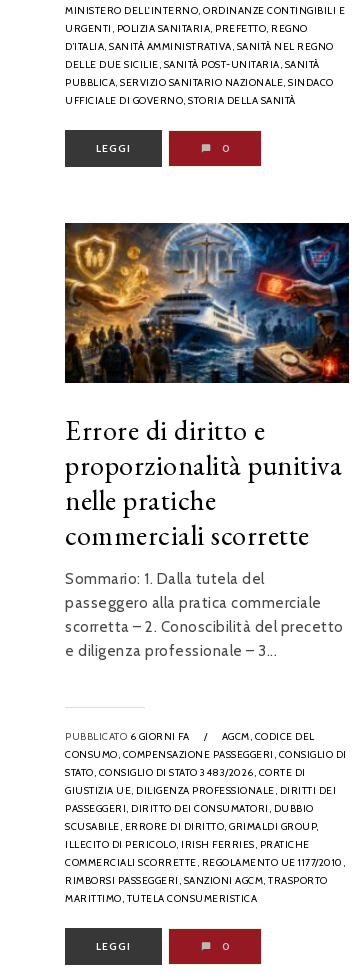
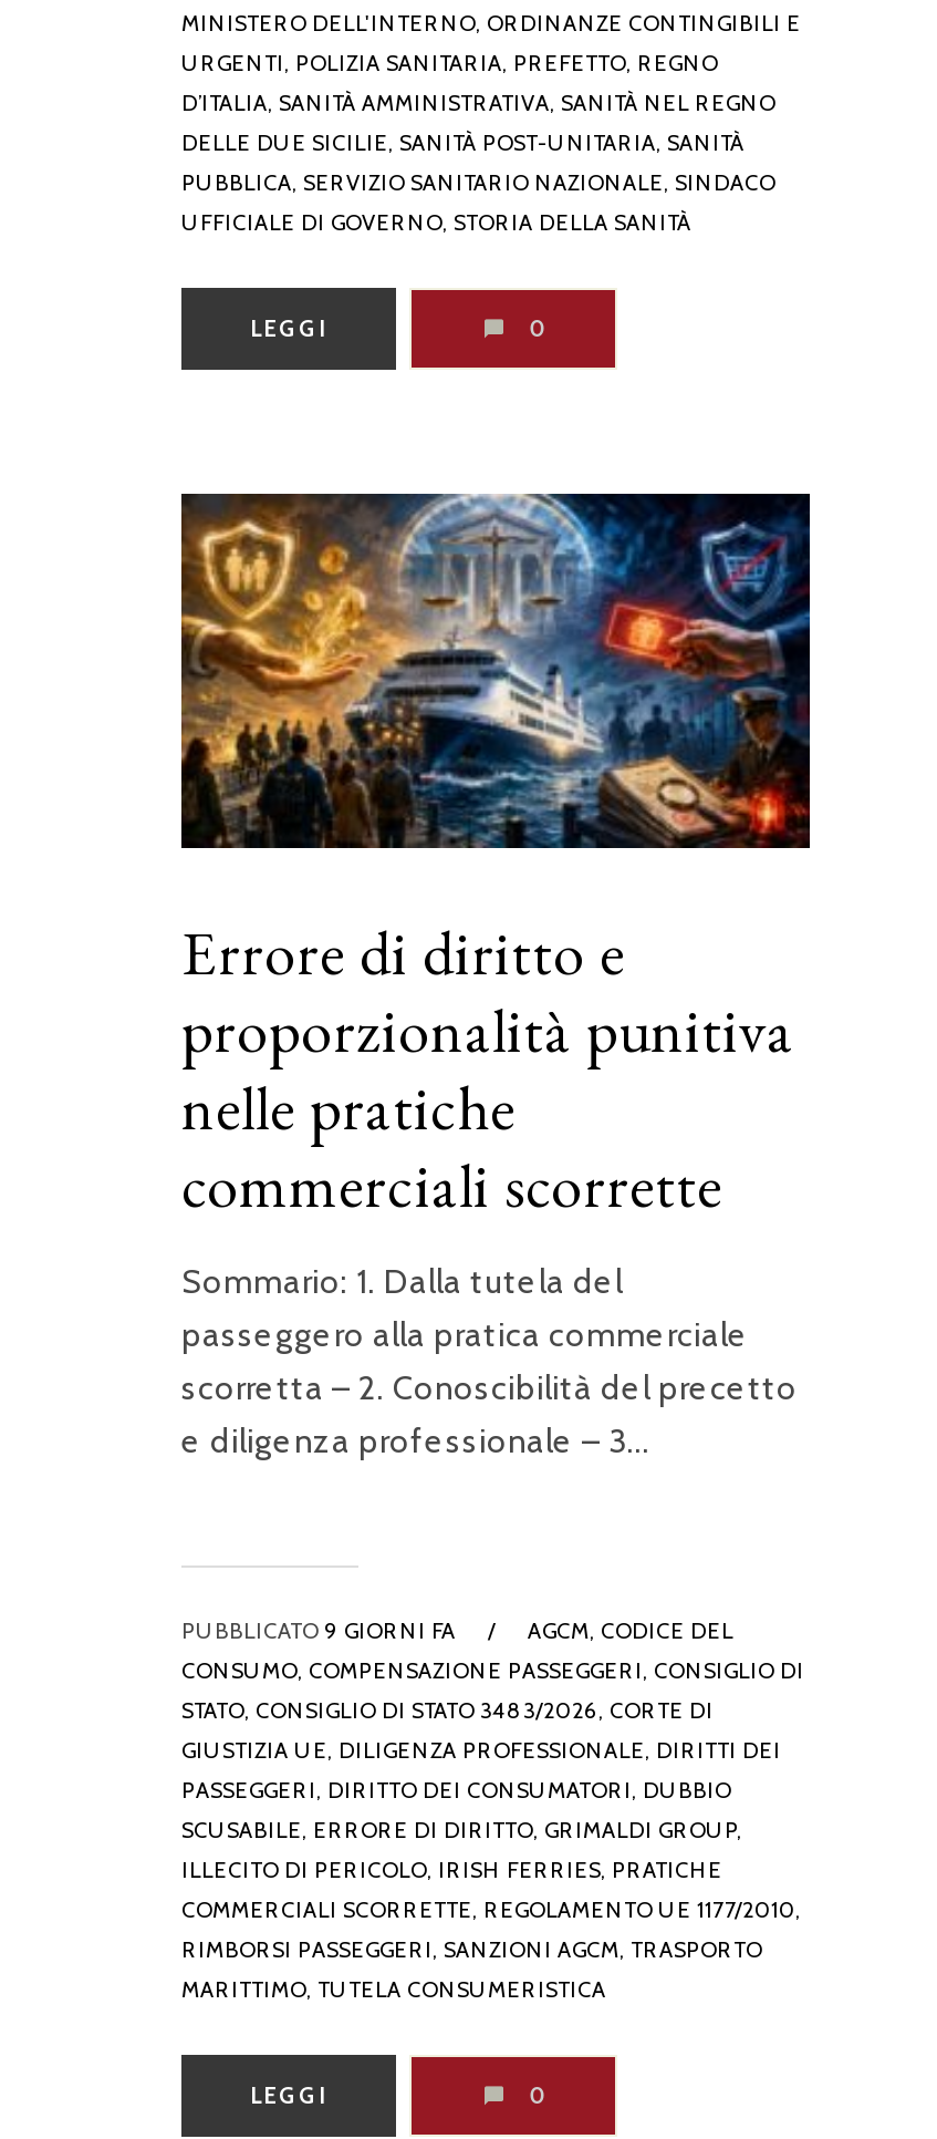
- PUBBLICATO 6 GIORNI FA
+ PUBBLICATO 9 GIORNI FA
